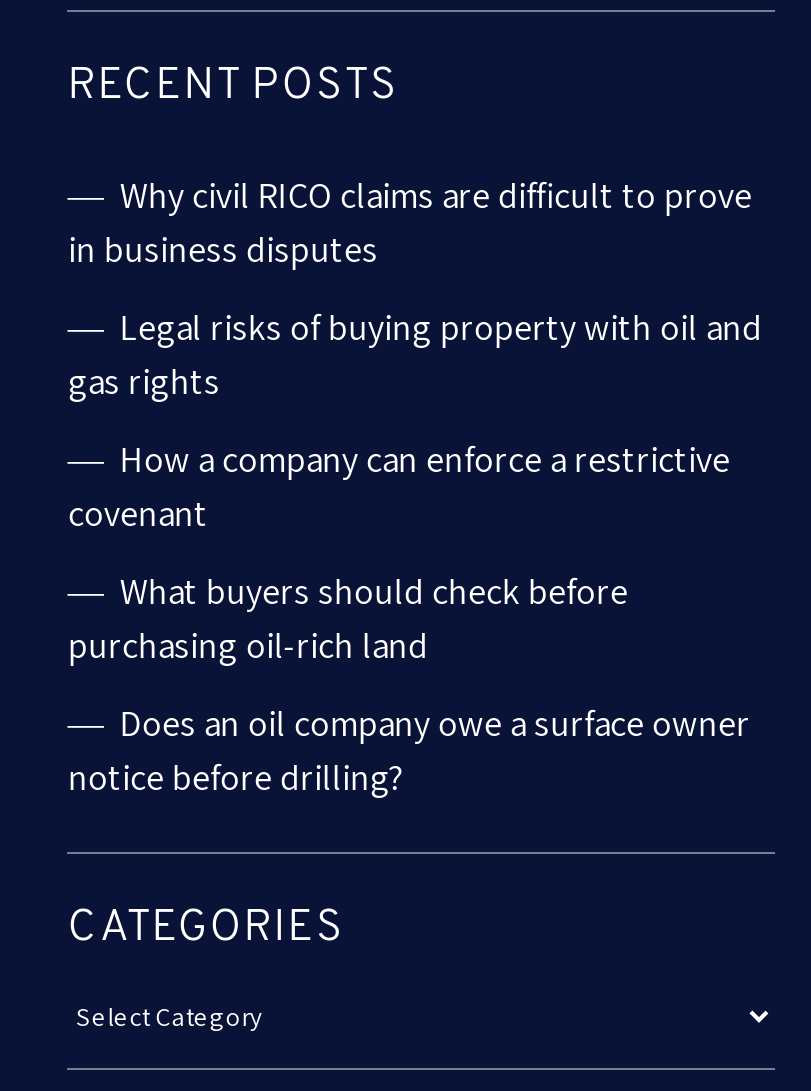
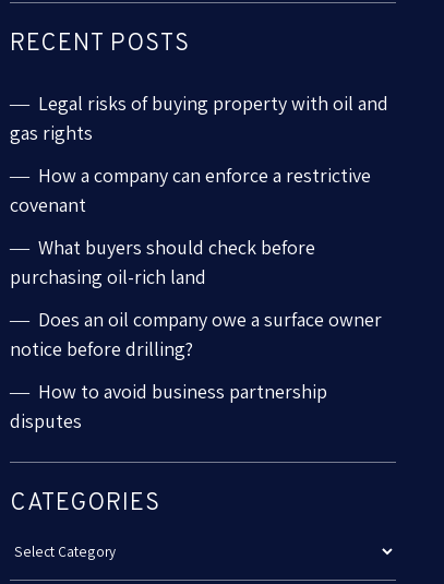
- Why civil RICO claims are difficult to prove
- in business disputes

moved up: Legal risks of buying property with oil and | gas rights | How a company can enforce a restrictive | covenant | What buyers should check before | purchasing oil-rich land | Does an oil company owe a surface owner | notice before drilling?

+ How to avoid business partnership
+ disputes
